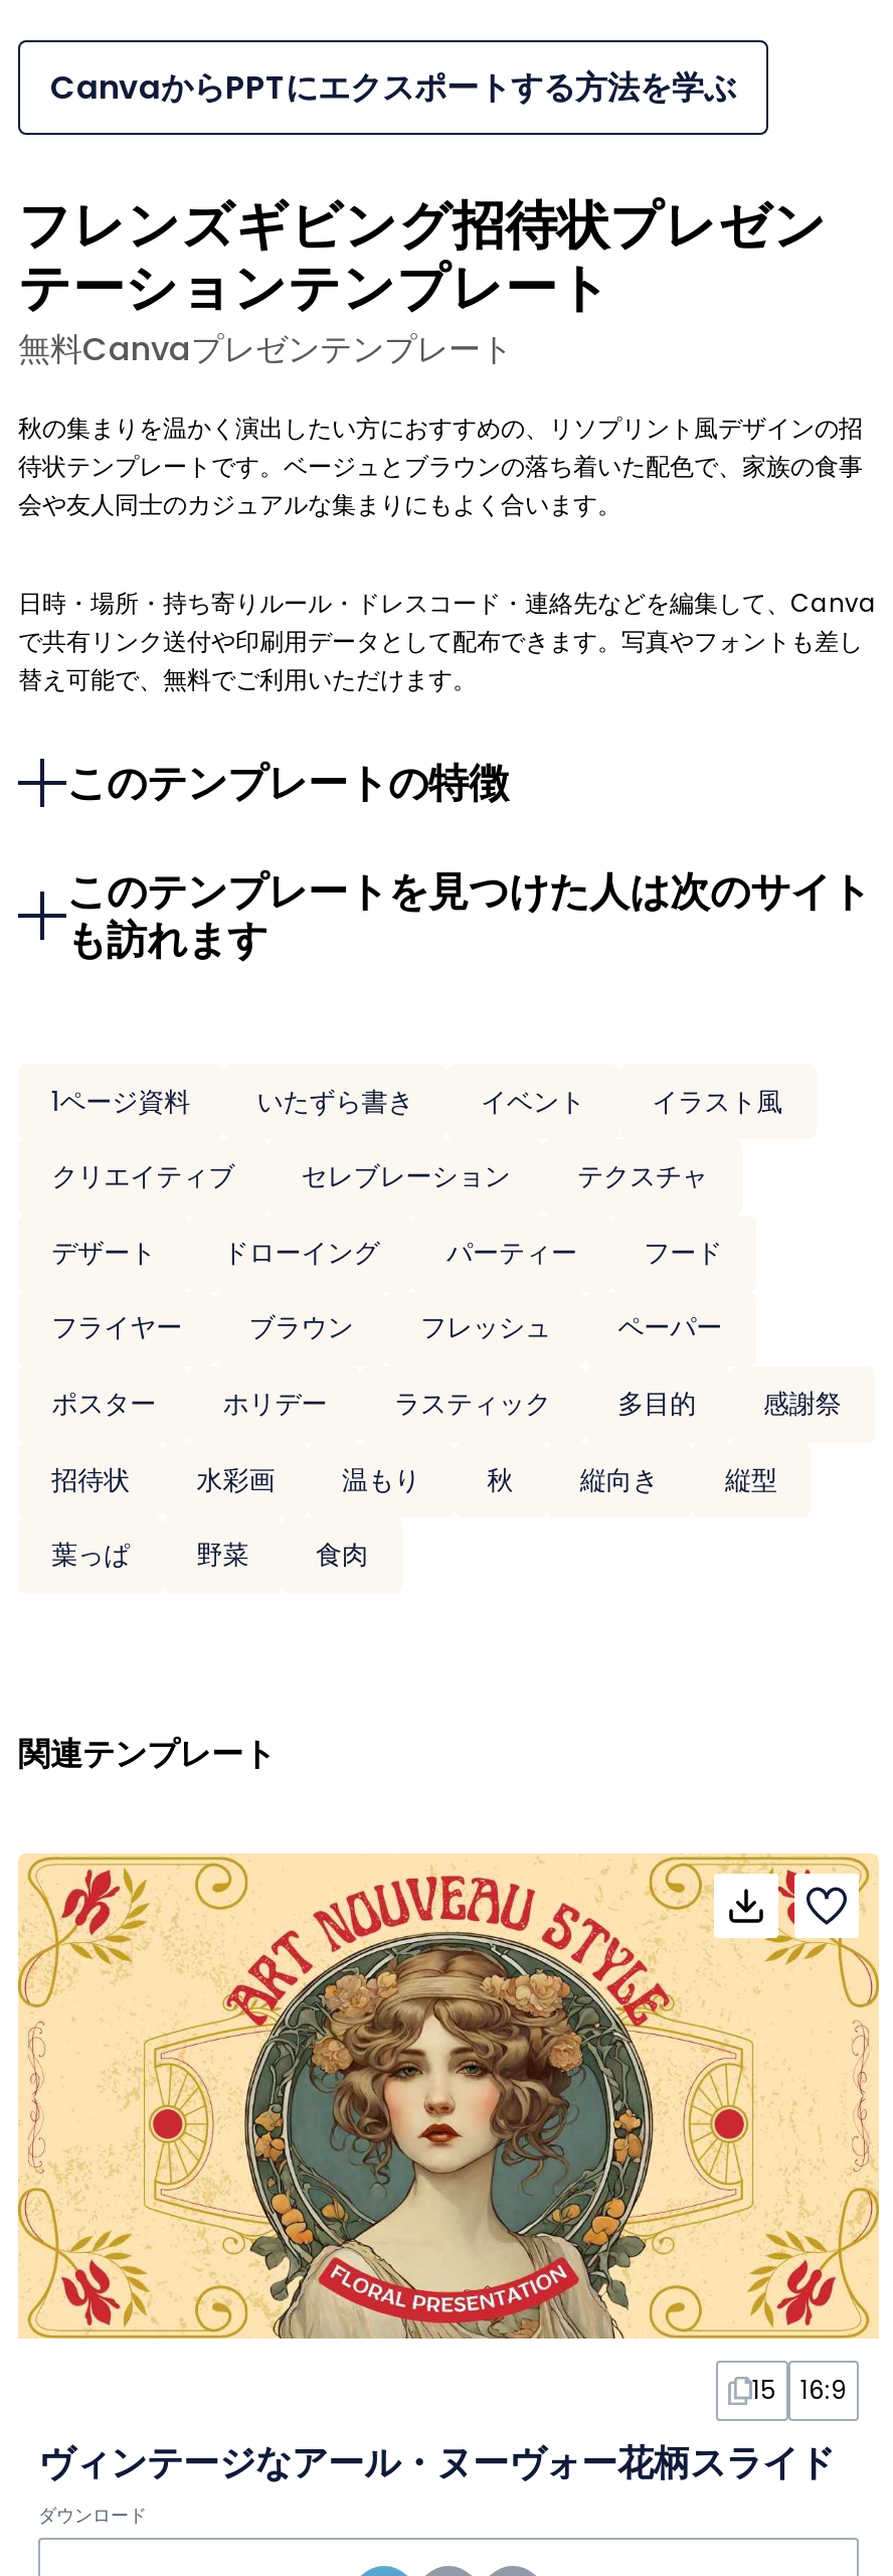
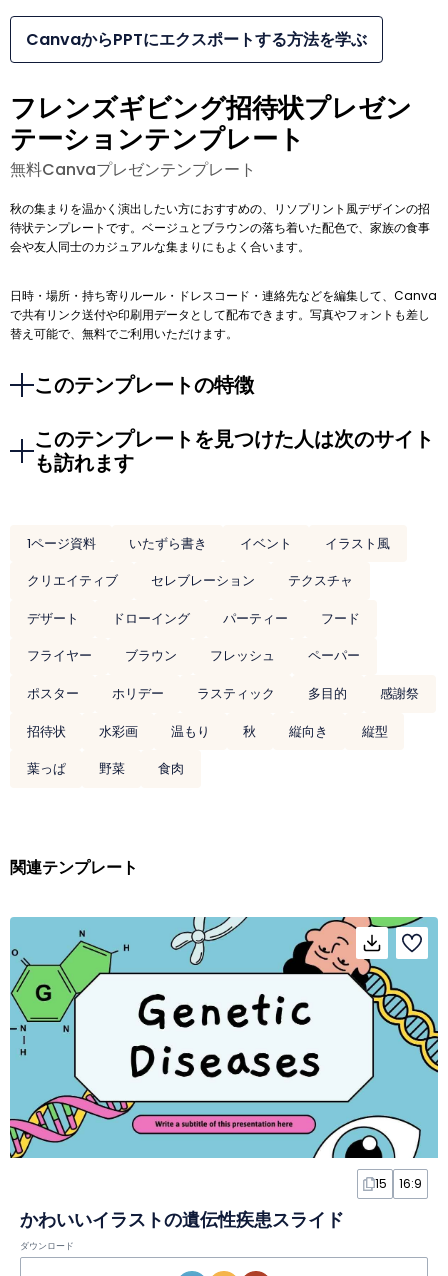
- [image]
+ [image]

- ヴィンテージなアール・ヌーヴォー花柄スライド
+ かわいいイラストの遺伝性疾患スライド
